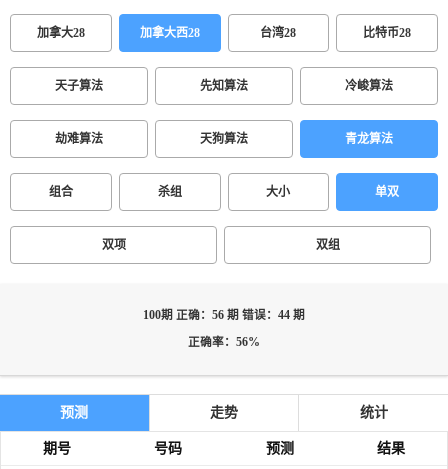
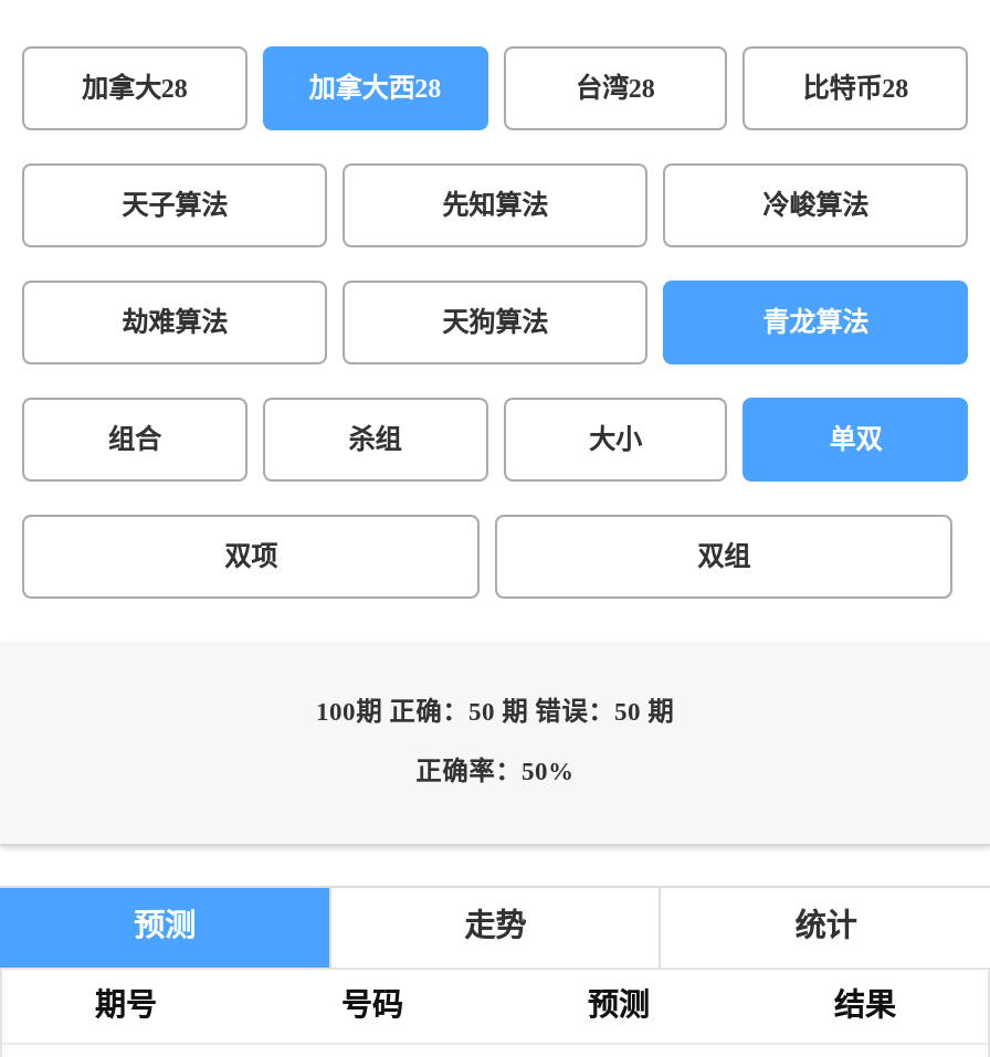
- 100期 正确：56 期 错误：44 期
+ 100期 正确：50 期 错误：50 期

- 正确率：56%
+ 正确率：50%
